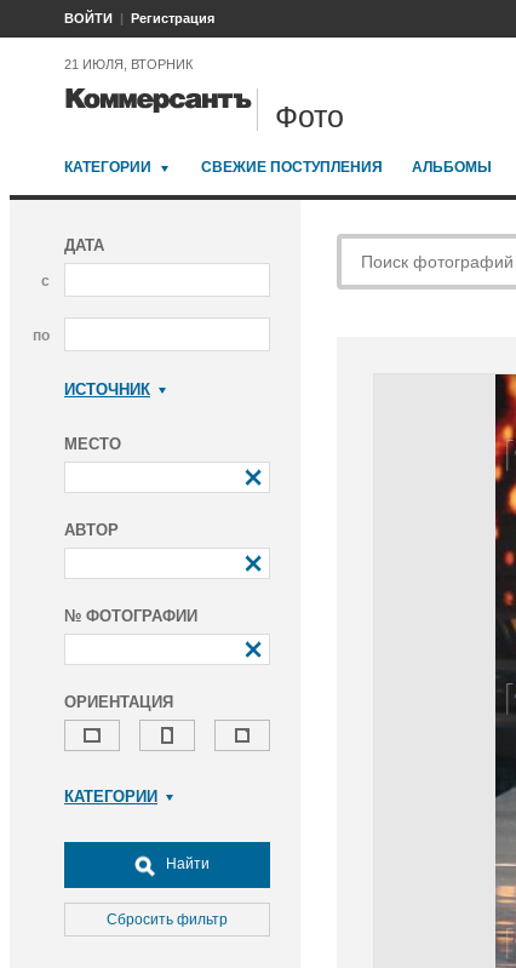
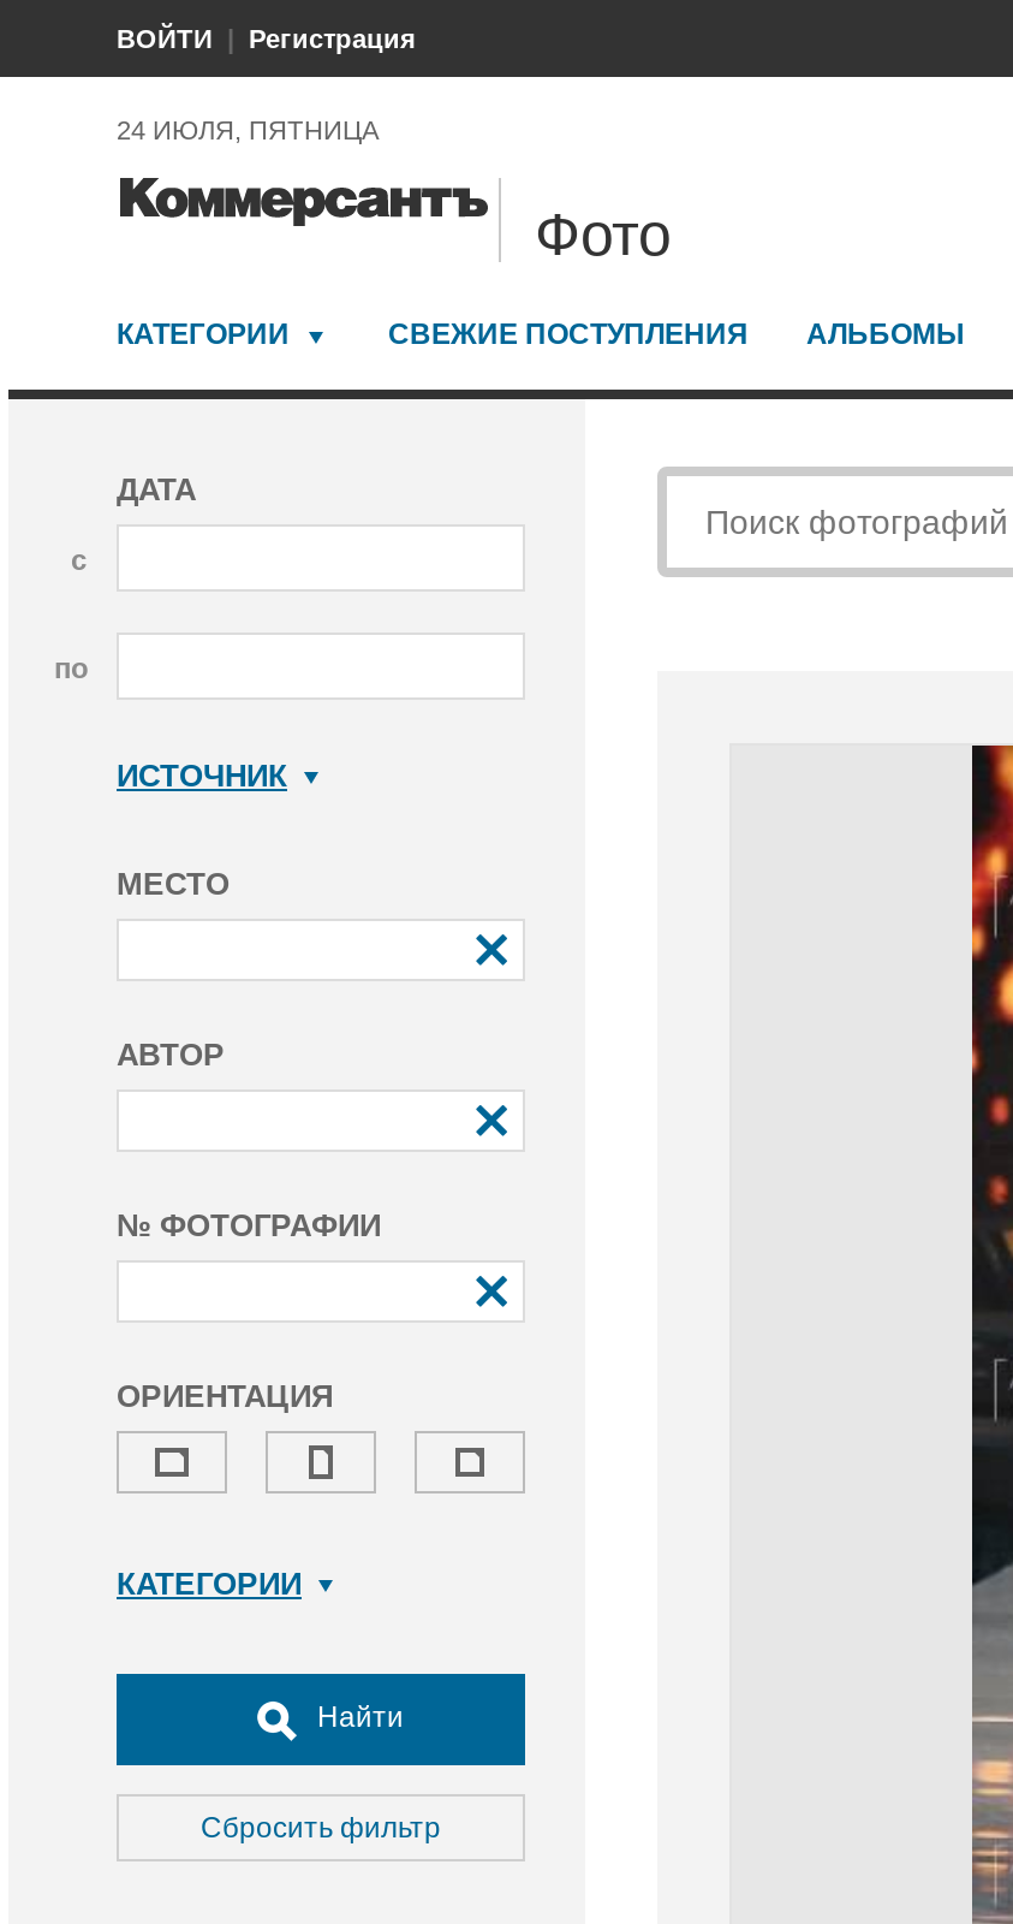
- 21 ИЮЛЯ, ВТОРНИК
+ 24 ИЮЛЯ, ПЯТНИЦА
